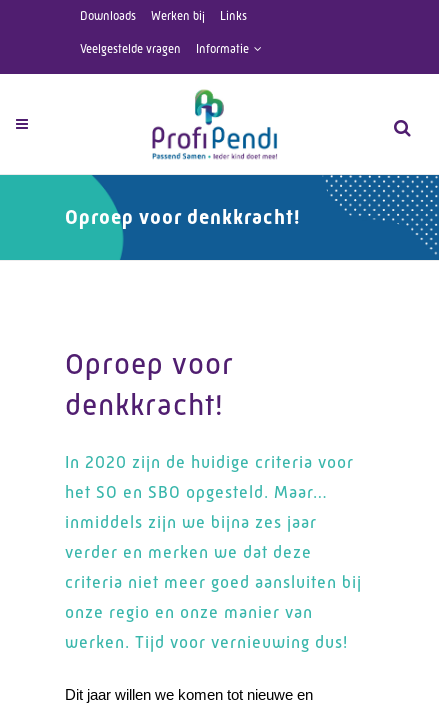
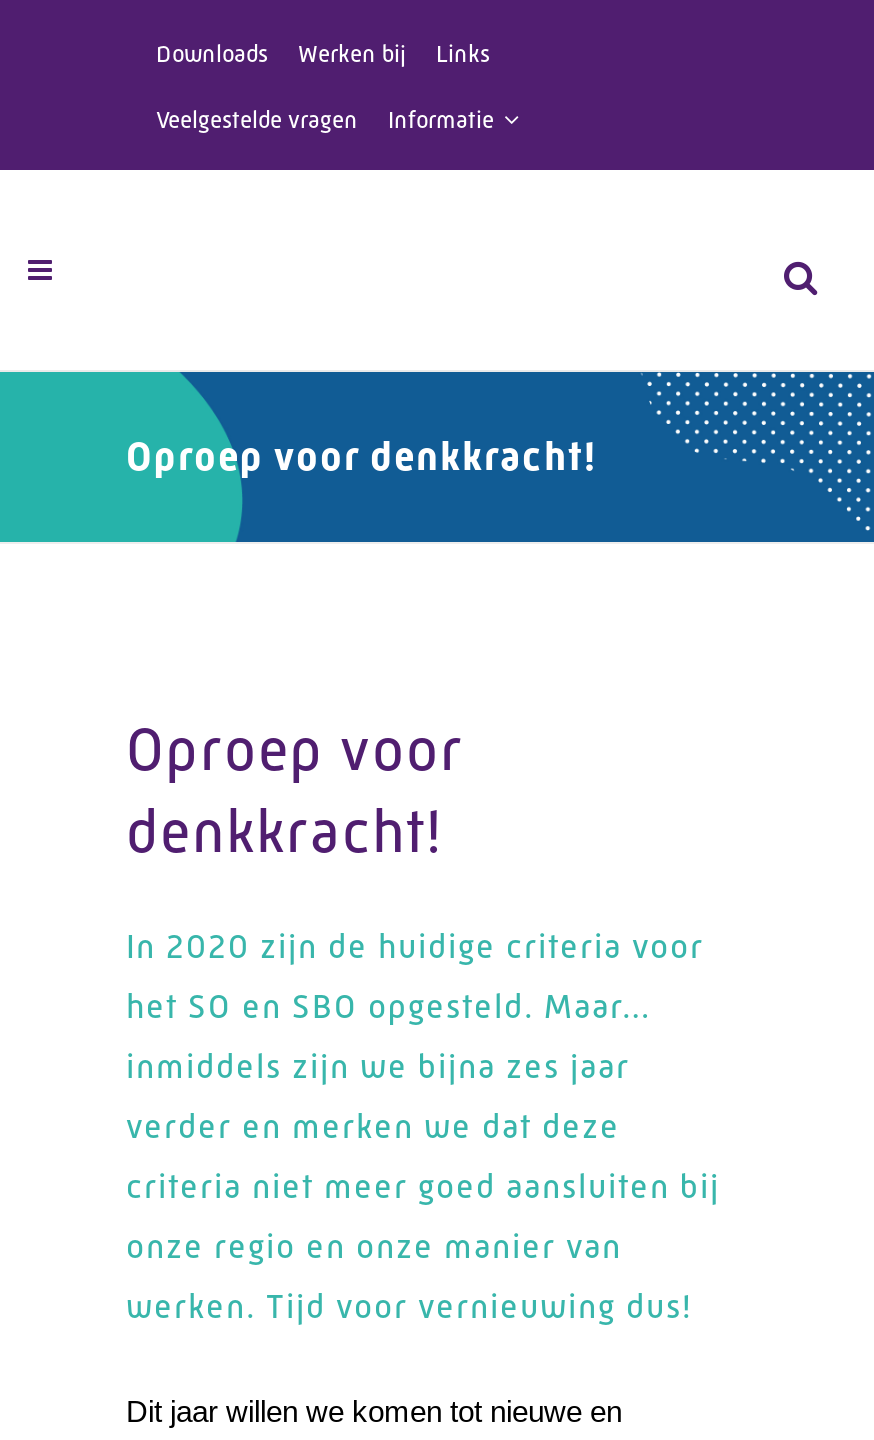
- [image]
